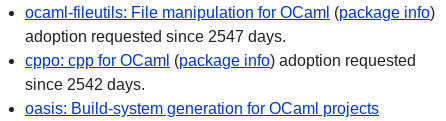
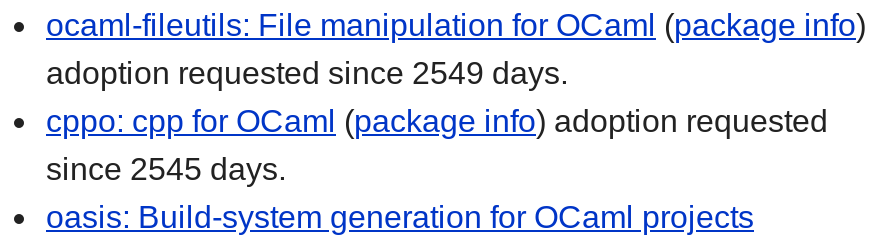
- adoption requested since 2547 days.
+ adoption requested since 2549 days.

- since 2542 days.
+ since 2545 days.
